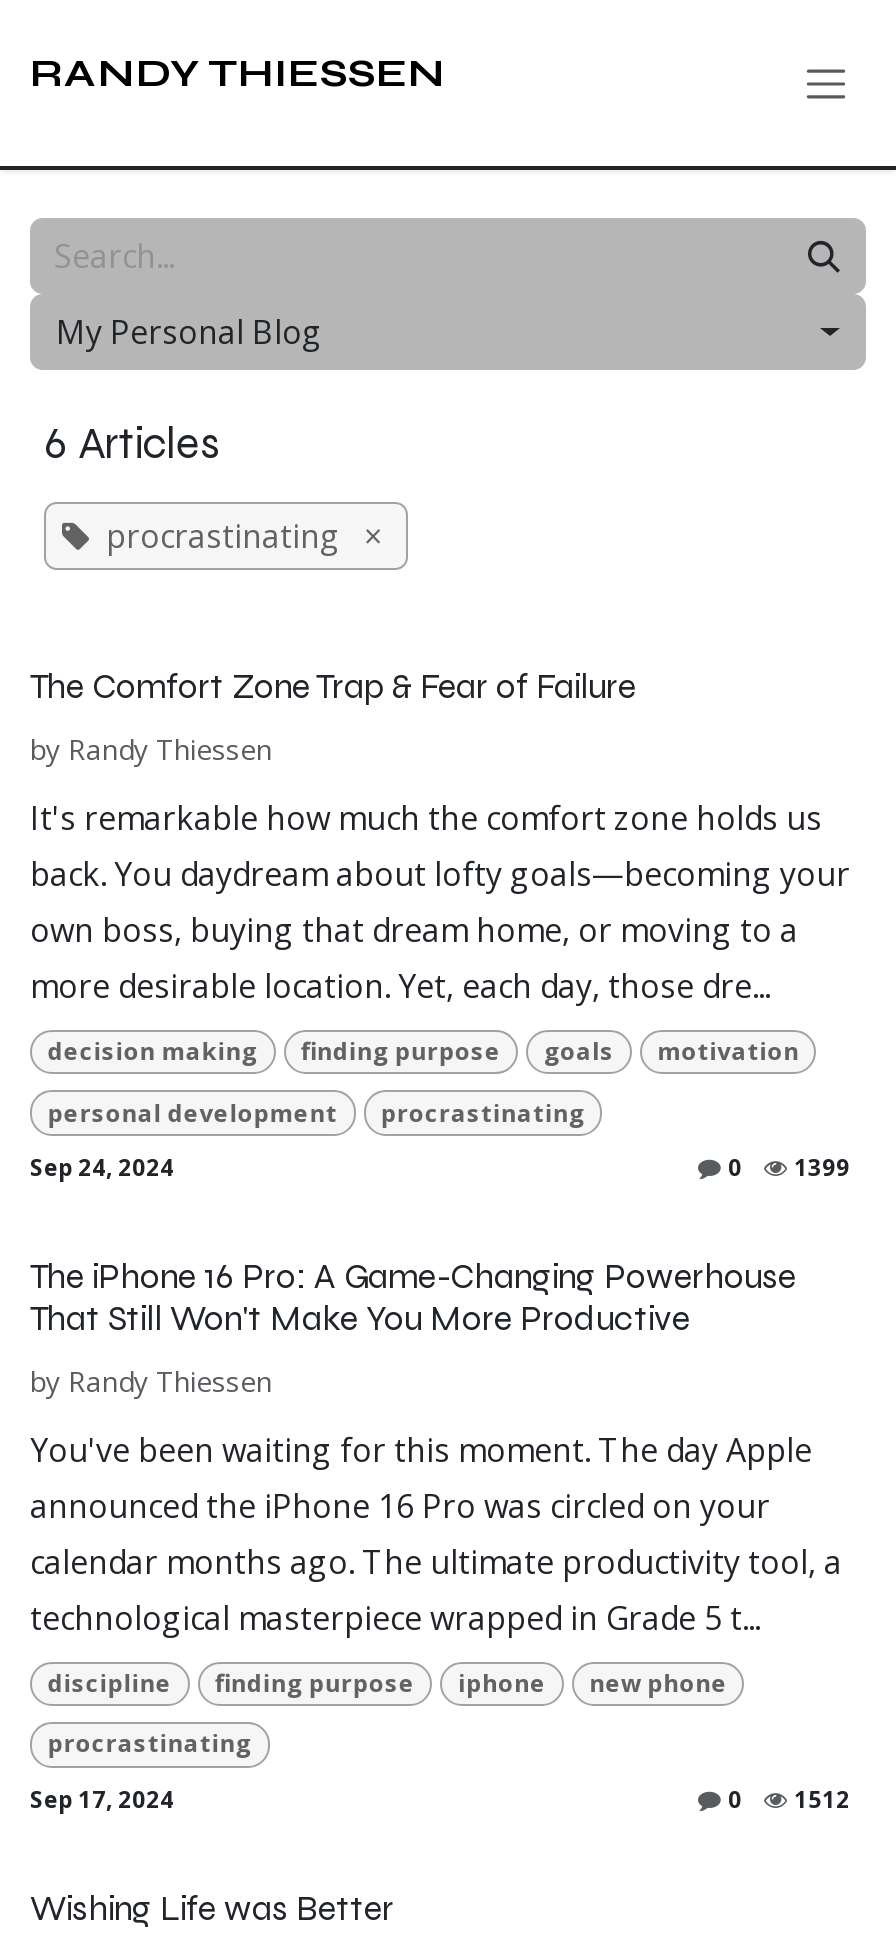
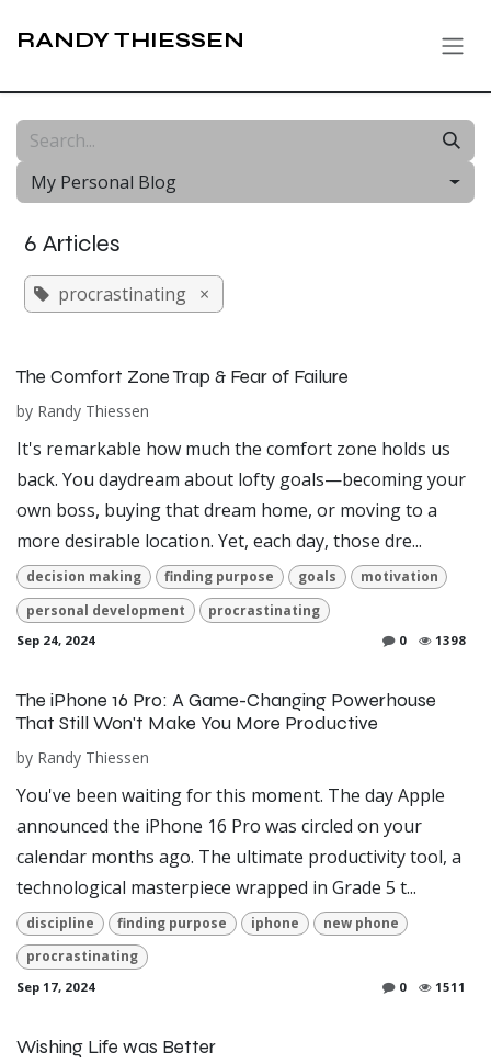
- 0 1399
+ 0 1398

- 0 1512
+ 0 1511
